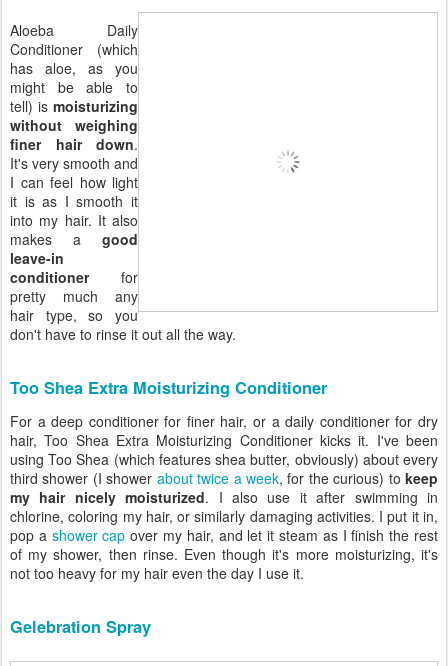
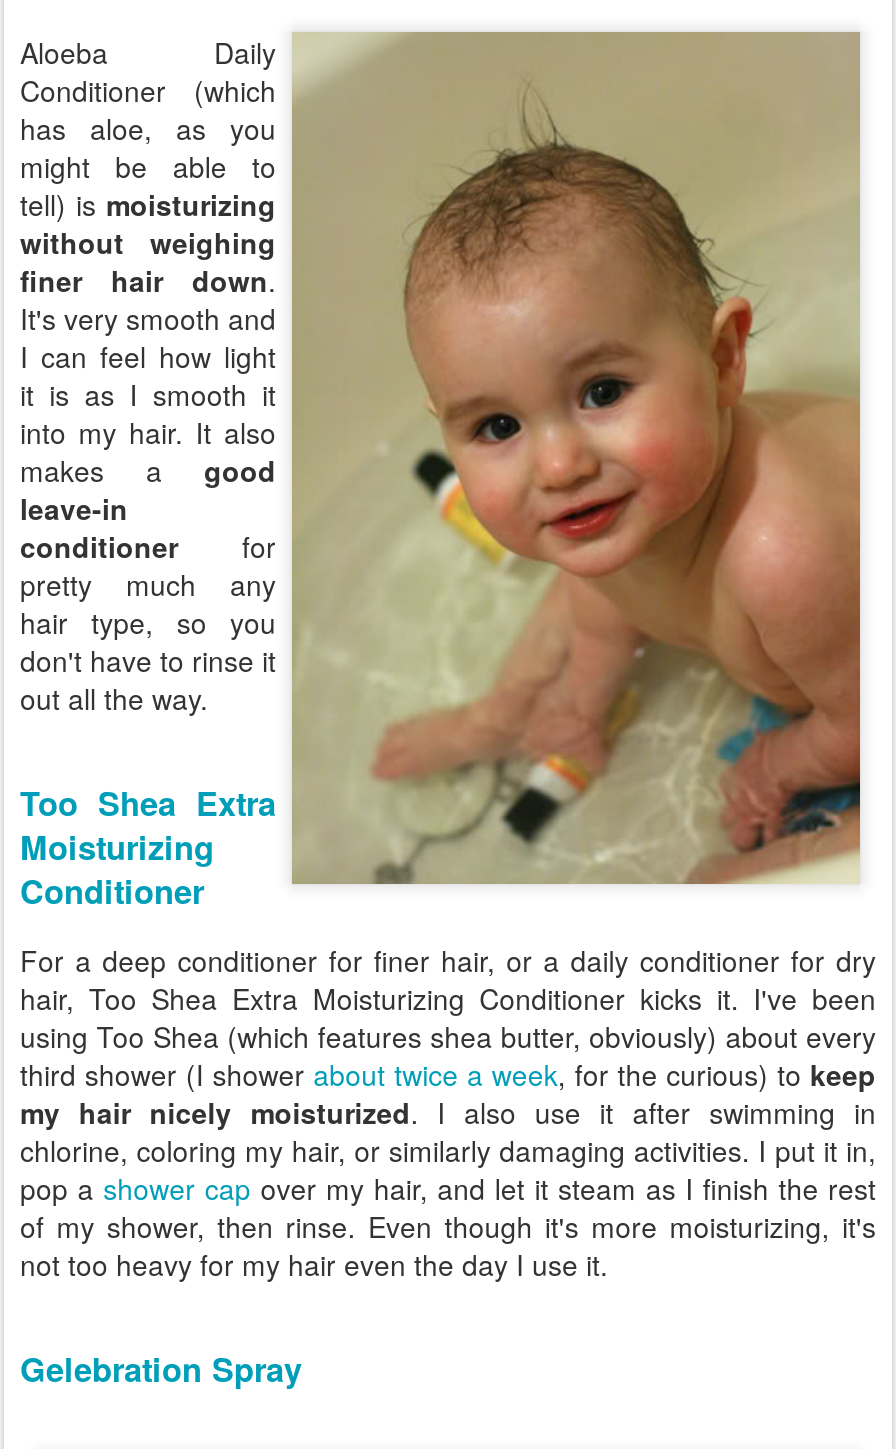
+ [image]
